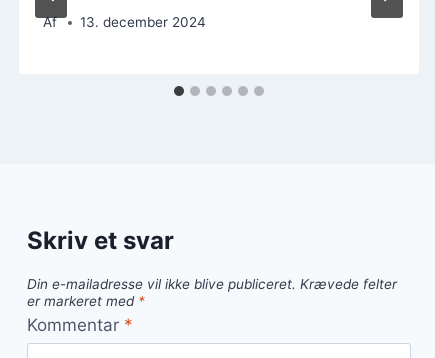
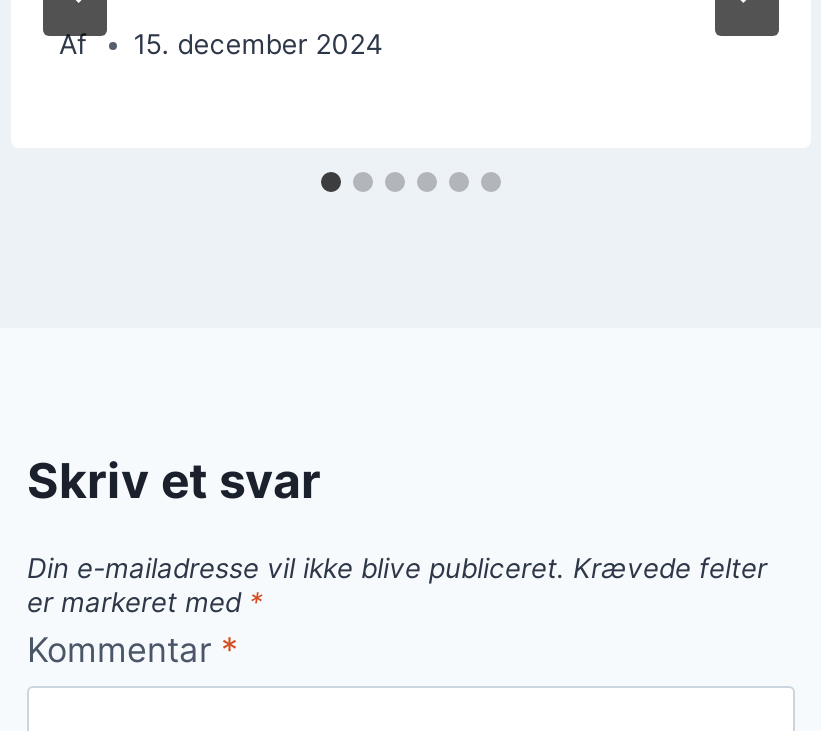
- 13. december 2024
+ 15. december 2024
